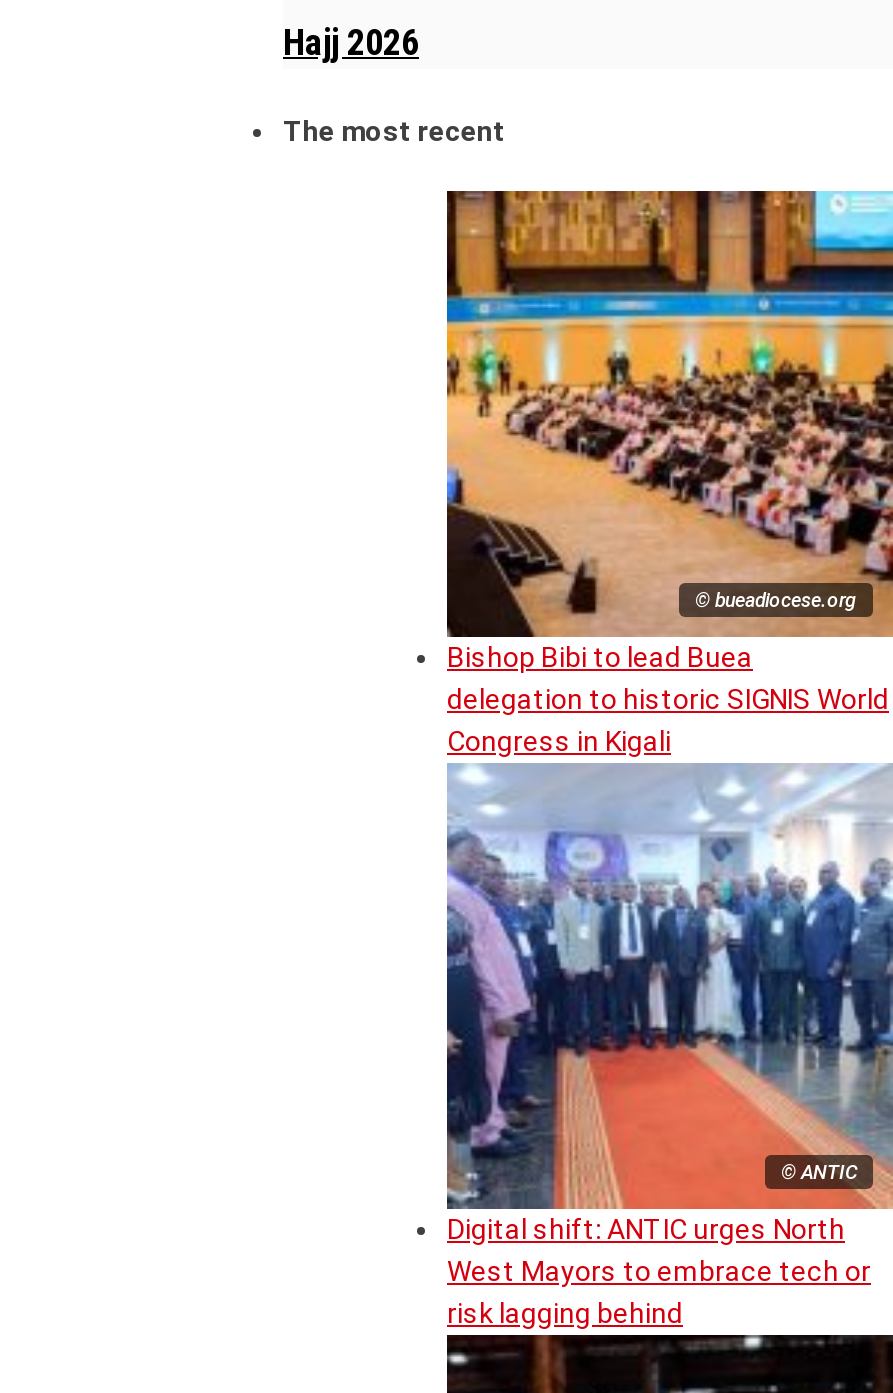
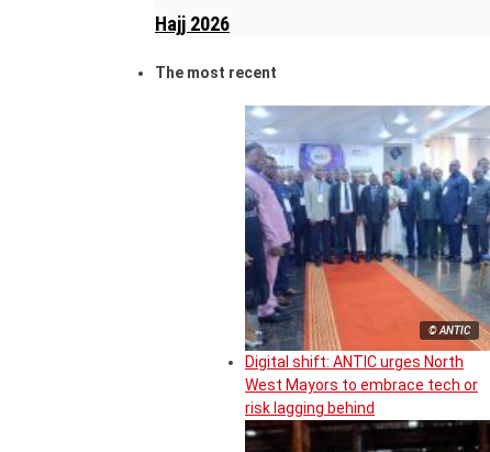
- [image]
- © bueadiocese.org
- Bishop Bibi to lead Buea
- delegation to historic SIGNIS World
- Congress in Kigali
